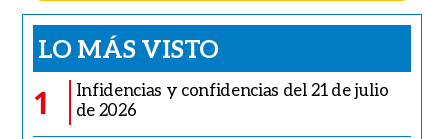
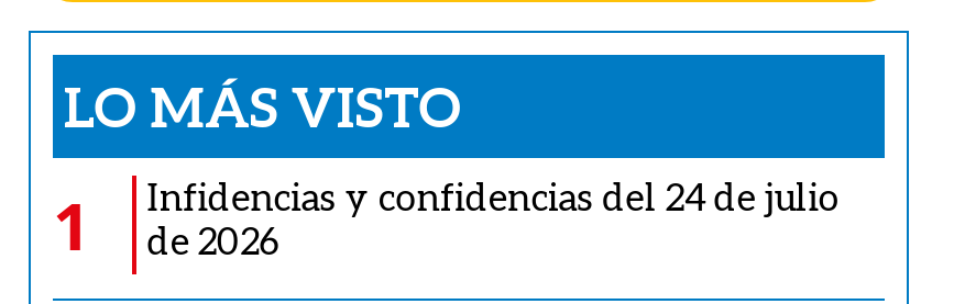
- Infidencias y confidencias del 21 de julio
+ Infidencias y confidencias del 24 de julio
